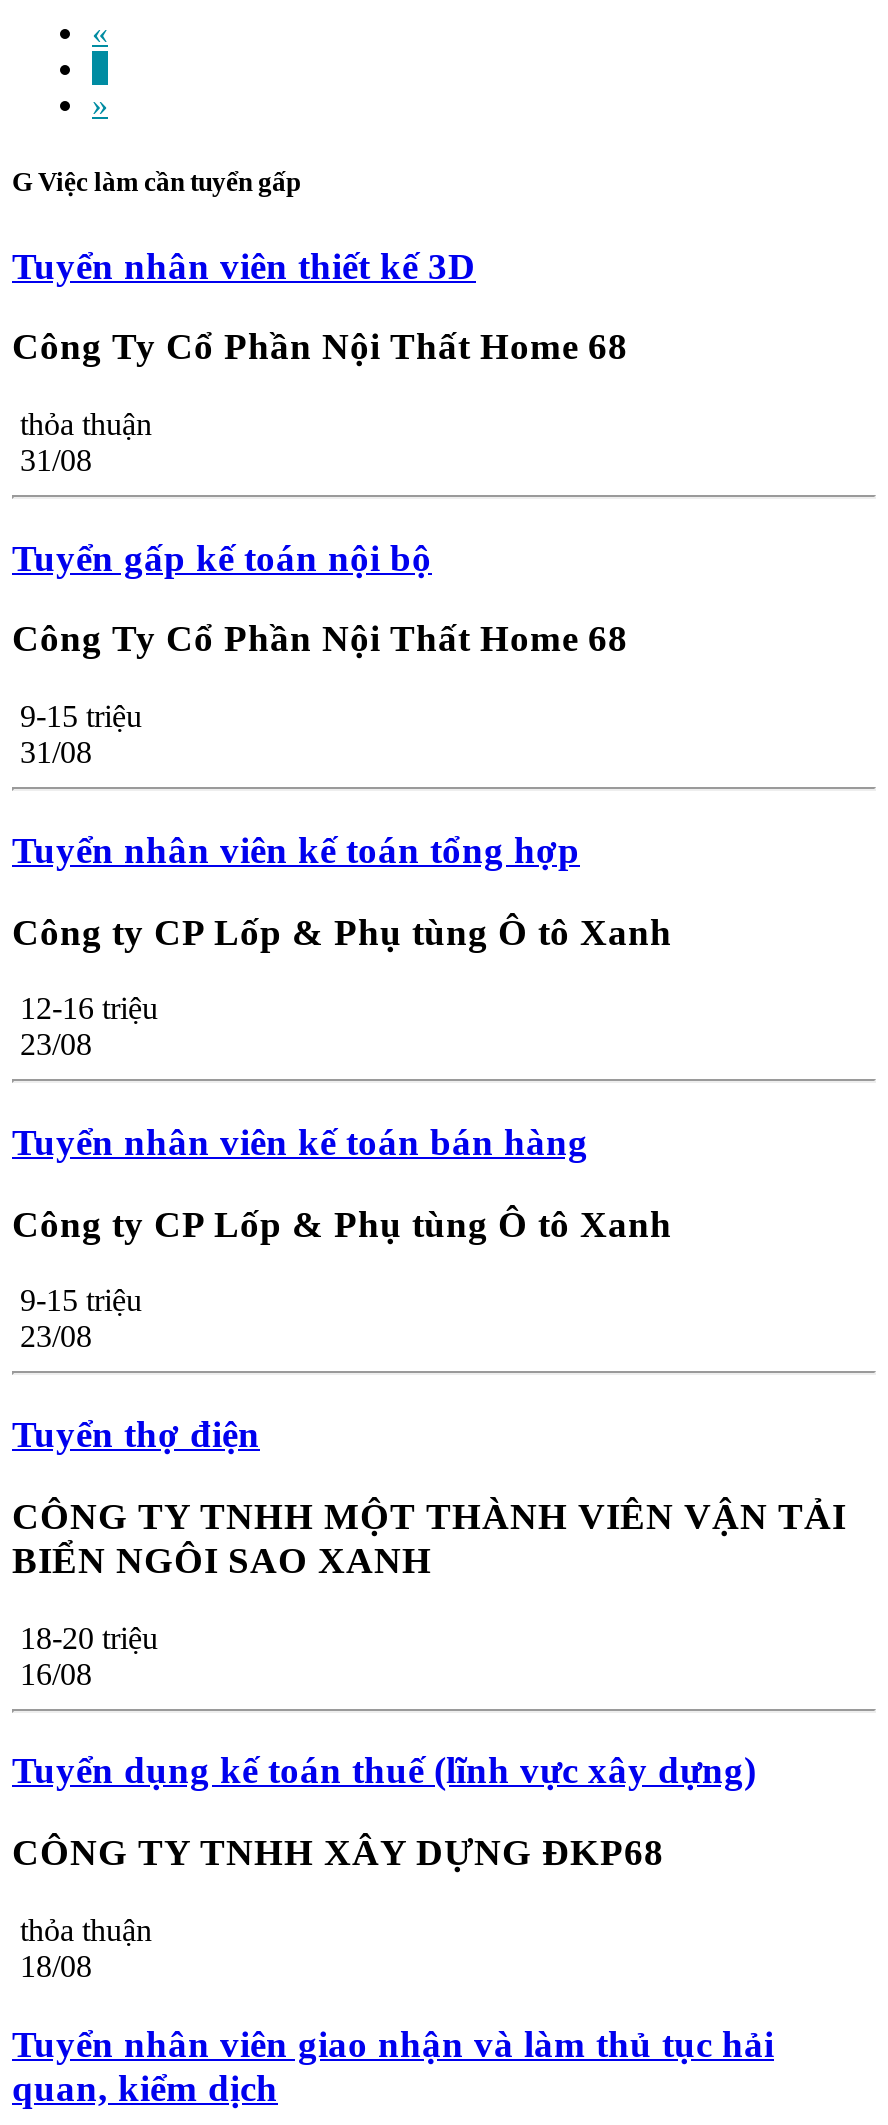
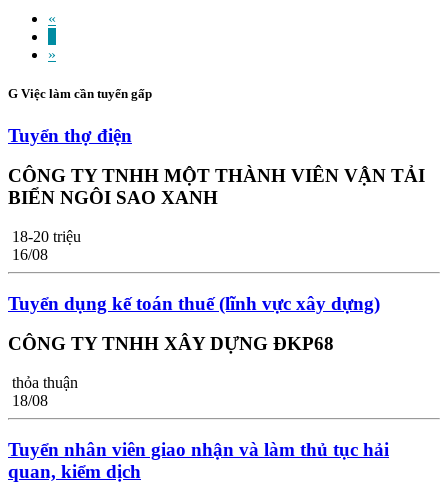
- Tuyển nhân viên thiết kế 3D
- Công Ty Cổ Phần Nội Thất Home 68
- thỏa thuận
- 31/08
- Tuyển gấp kế toán nội bộ
- Công Ty Cổ Phần Nội Thất Home 68
- 9-15 triệu
- 31/08
- Tuyển nhân viên kế toán tổng hợp
- Công ty CP Lốp & Phụ tùng Ô tô Xanh
- 12-16 triệu
- 23/08
- Tuyển nhân viên kế toán bán hàng
- Công ty CP Lốp & Phụ tùng Ô tô Xanh
- 9-15 triệu
- 23/08
